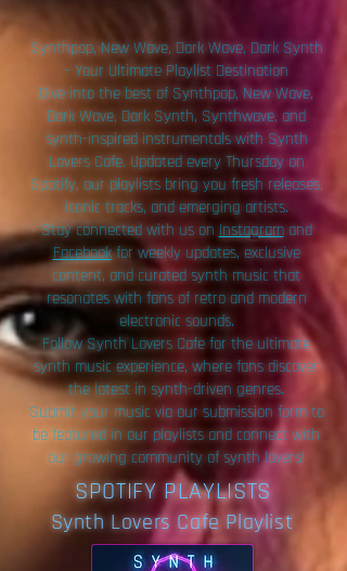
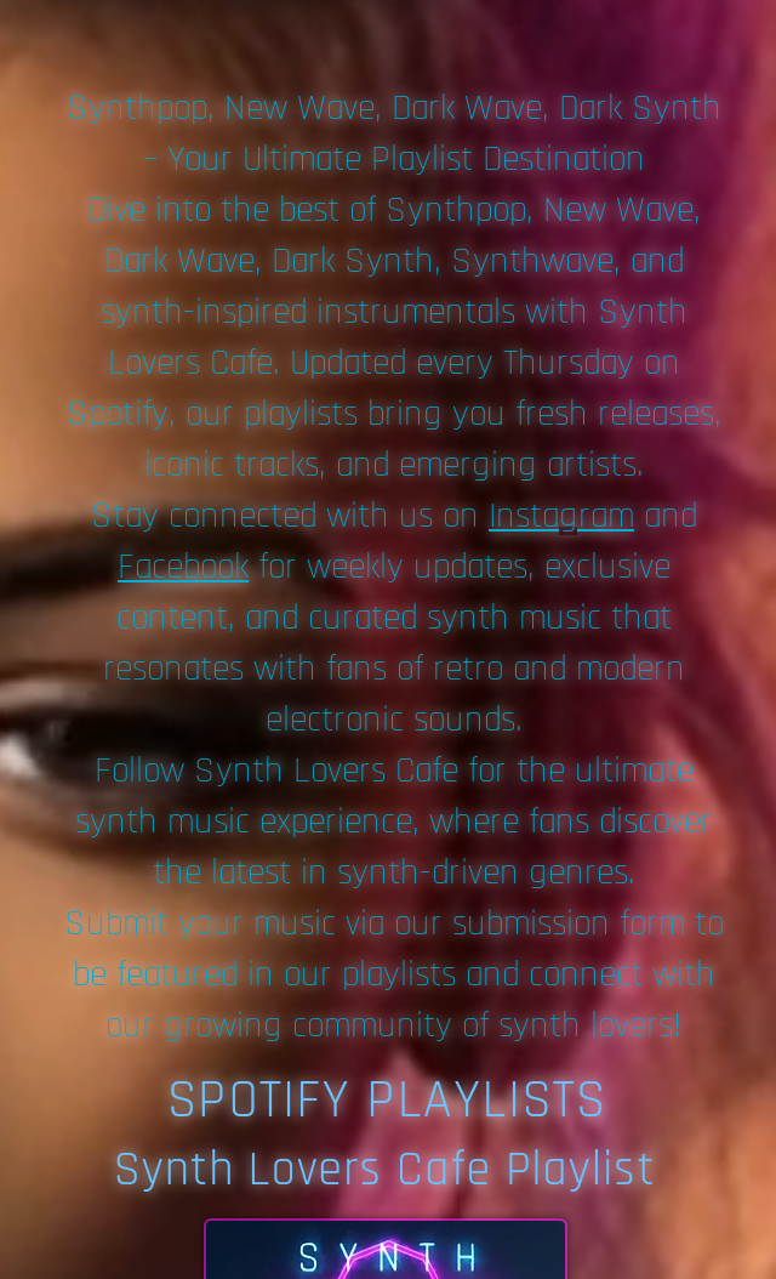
- [image]
+ [image]
